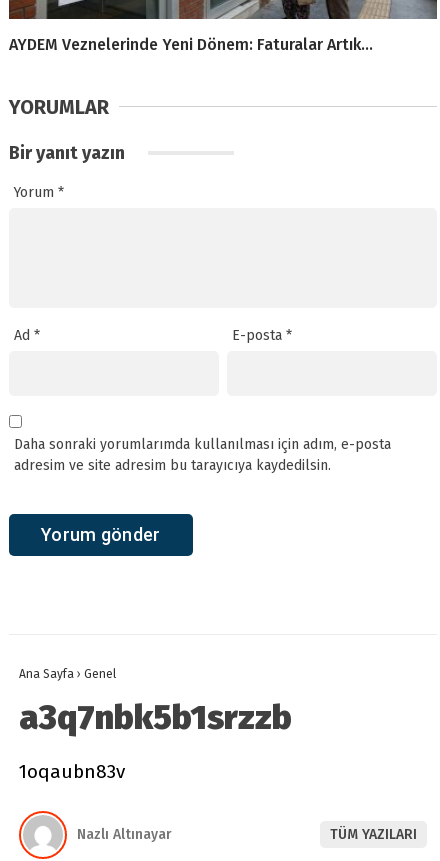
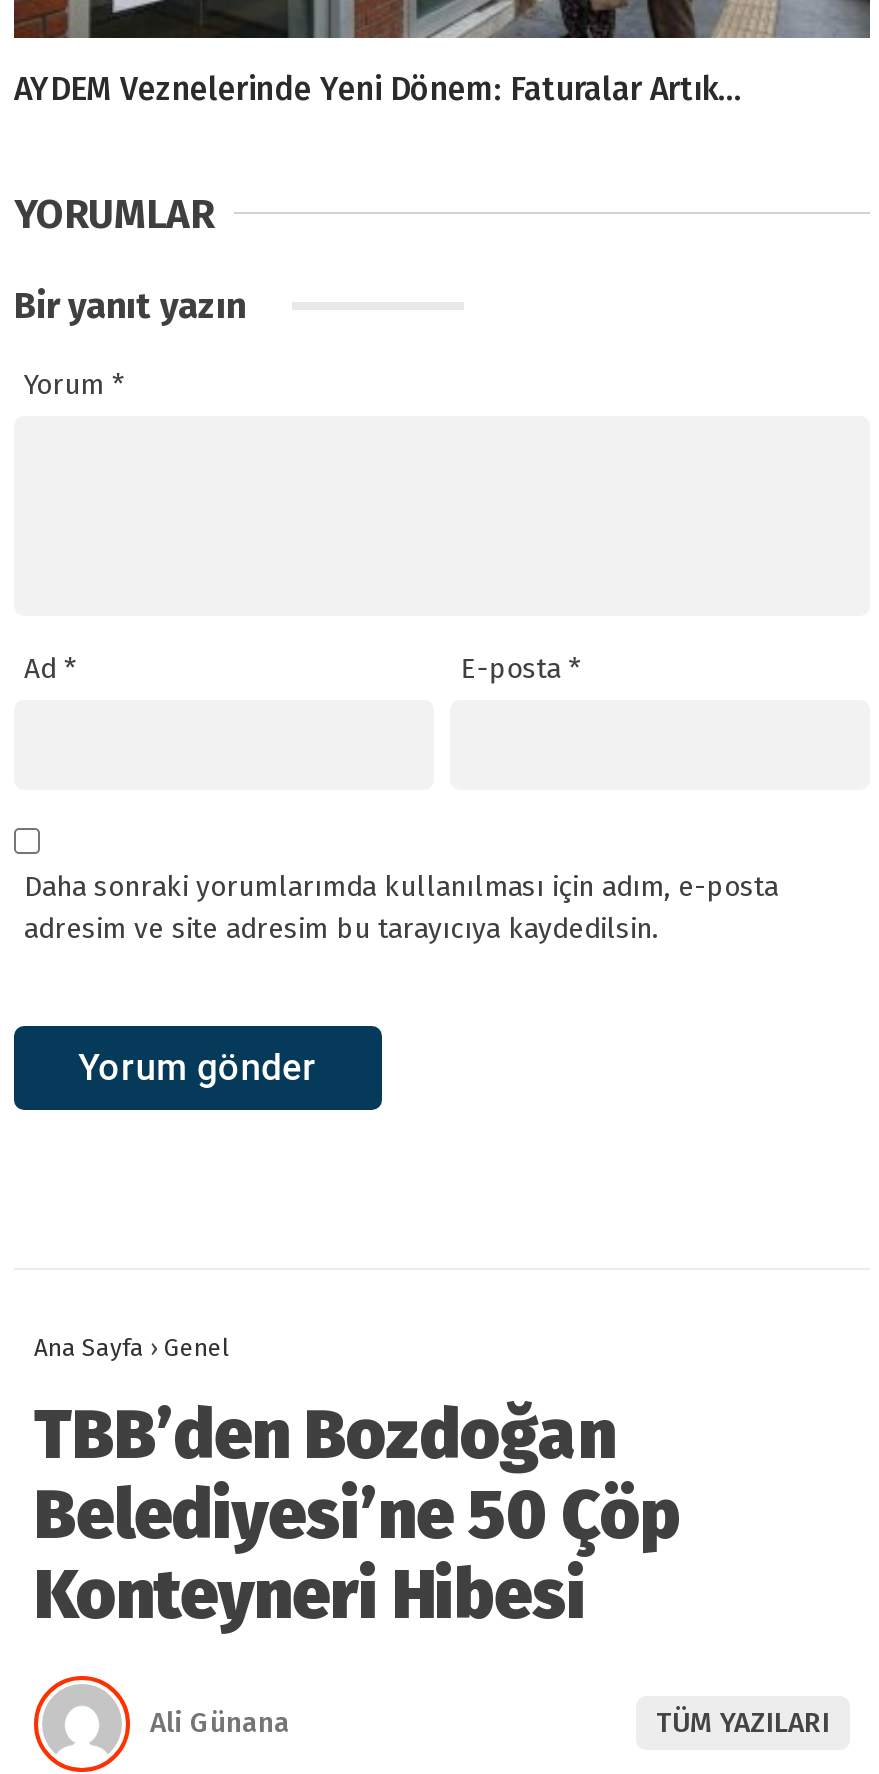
- a3q7nbk5b1srzzb
- 1oqaubn83v
- Nazlı Altınayar
+ TBB’den Bozdoğan
+ Belediyesi’ne 50 Çöp
+ Konteyneri Hibesi
+ Ali Günana
